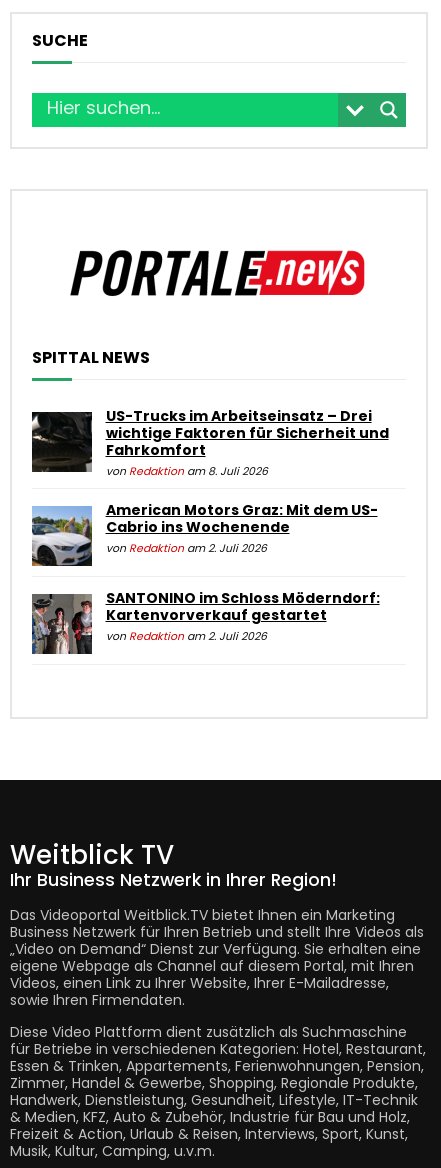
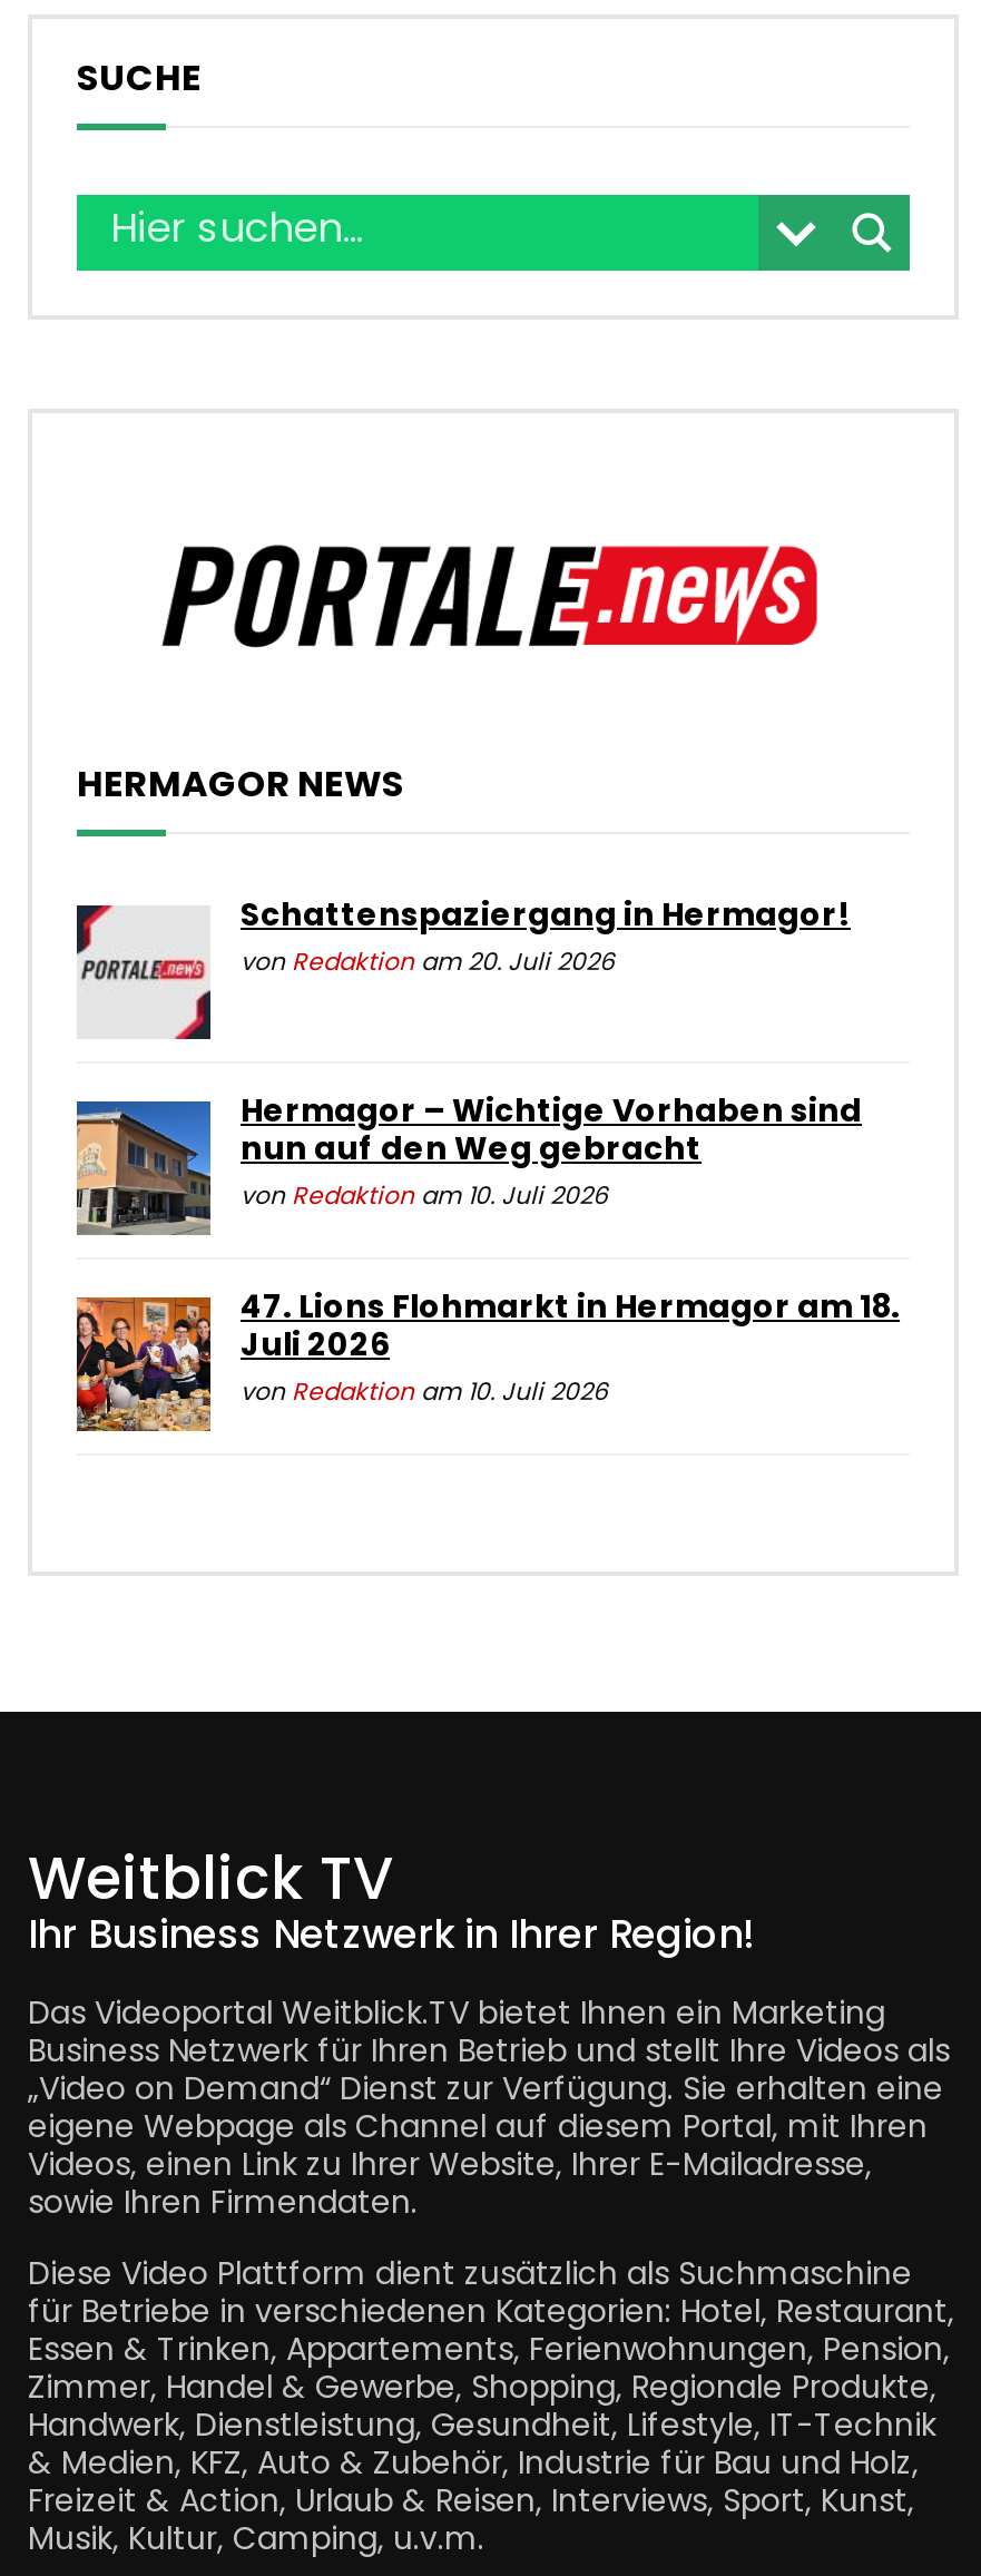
- SPITTAL NEWS
+ HERMAGOR NEWS

- [image]
- US-Trucks im Arbeitseinsatz – Drei
- wichtige Faktoren für Sicherheit und
- Fahrkomfort
- von Redaktion am 8. Juli 2026
+ [image]
+ Schattenspaziergang in Hermagor!
+ von Redaktion am 20. Juli 2026

- [image]
- American Motors Graz: Mit dem US-
- Cabrio ins Wochenende
- von Redaktion am 2. Juli 2026
+ [image]
+ Hermagor – Wichtige Vorhaben sind
+ nun auf den Weg gebracht
+ von Redaktion am 10. Juli 2026

- [image]
- SANTONINO im Schloss Möderndorf:
- Kartenvorverkauf gestartet
- von Redaktion am 2. Juli 2026
+ [image]
+ 47. Lions Flohmarkt in Hermagor am 18.
+ Juli 2026
+ von Redaktion am 10. Juli 2026
